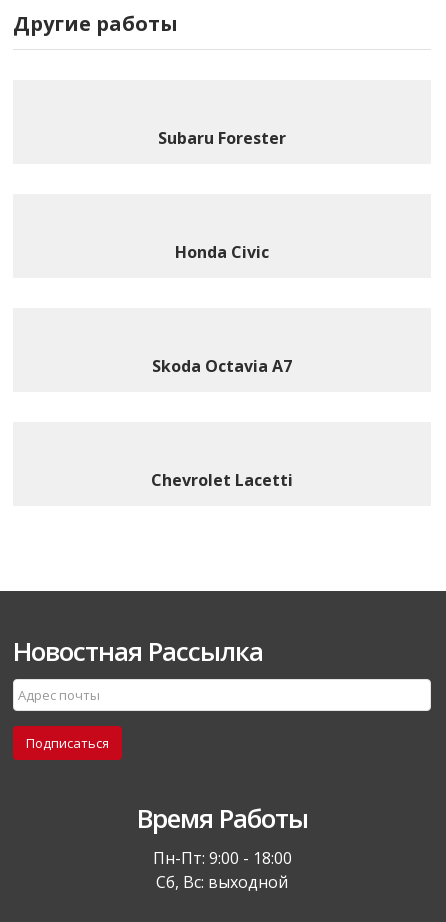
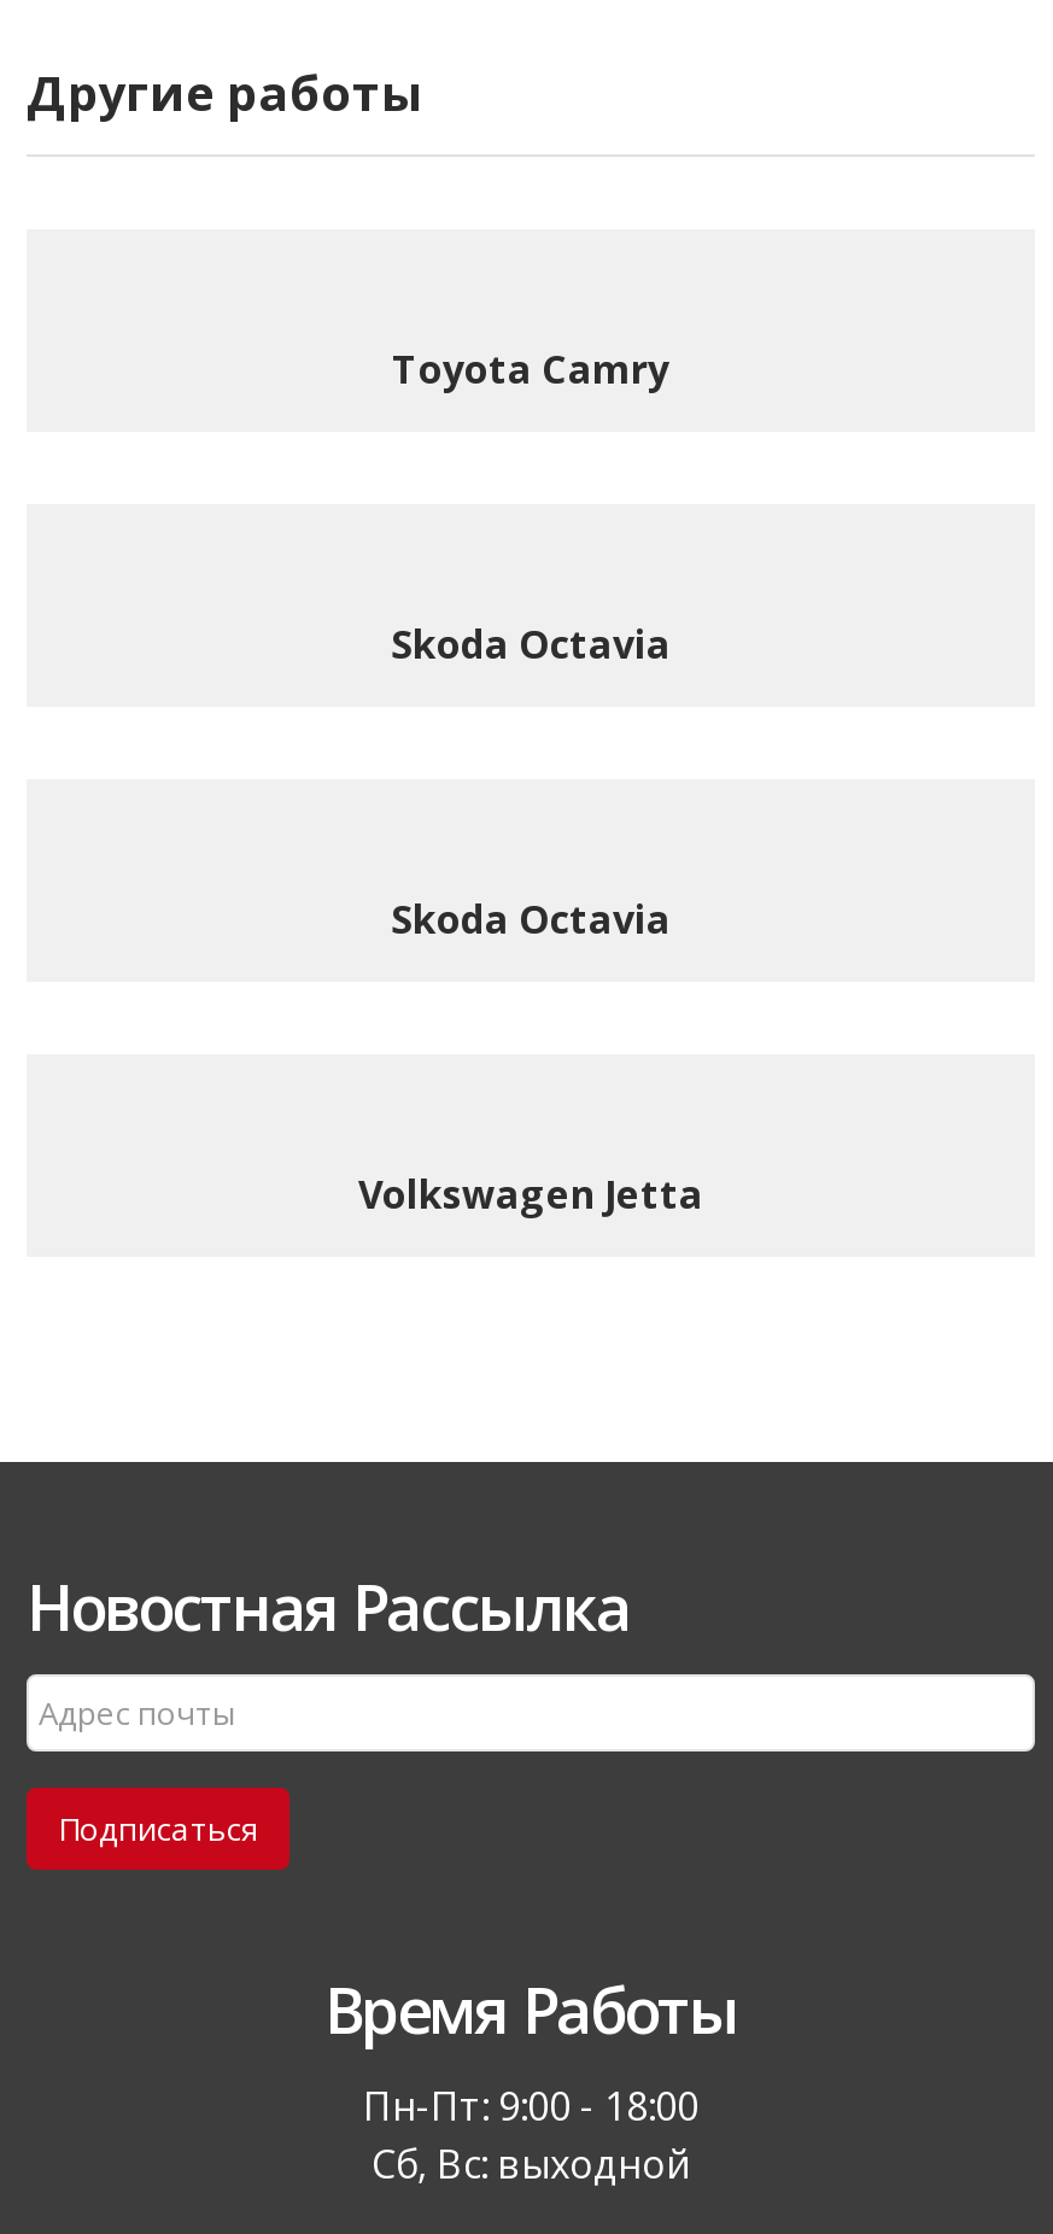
- Subaru Forester
+ Toyota Camry

- Honda Civic
+ Skoda Octavia

- Skoda Octavia A7
+ Skoda Octavia

- Chevrolet Lacetti
+ Volkswagen Jetta
